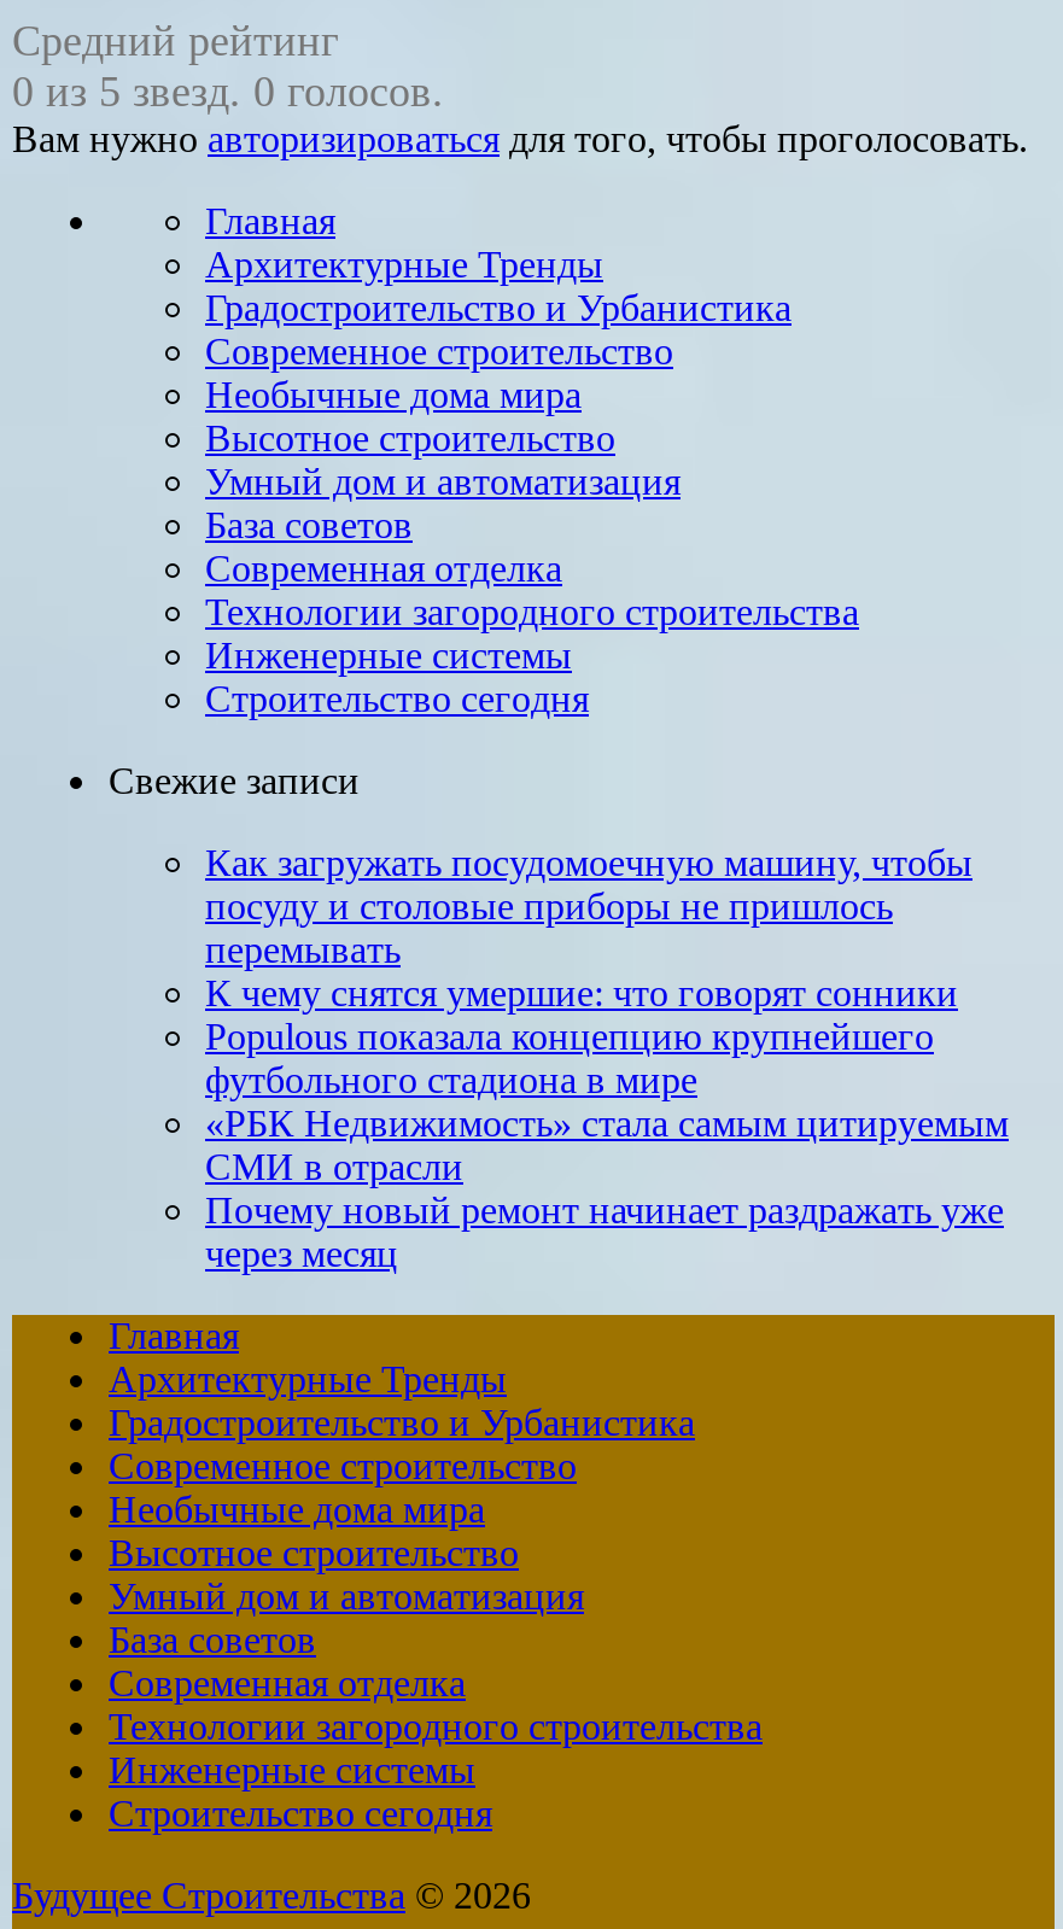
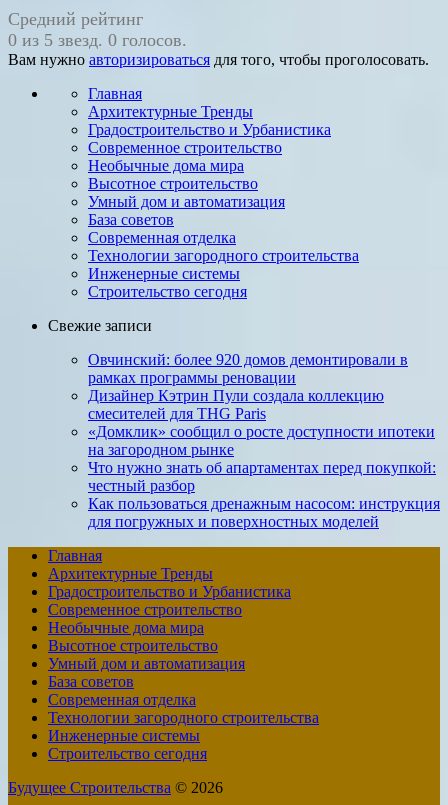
- Как загружать посудомоечную машину, чтобы
- посуду и столовые приборы не пришлось
- перемывать
- К чему снятся умершие: что говорят сонники
- Populous показала концепцию крупнейшего
- футбольного стадиона в мире
- «РБК Недвижимость» стала самым цитируемым
- СМИ в отрасли
- Почему новый ремонт начинает раздражать уже
- через месяц
+ Овчинский: более 920 домов демонтировали в
+ рамках программы реновации
+ Дизайнер Кэтрин Пули создала коллекцию
+ смесителей для THG Paris
+ «Домклик» сообщил о росте доступности ипотеки
+ на загородном рынке
+ Что нужно знать об апартаментах перед покупкой:
+ честный разбор
+ Как пользоваться дренажным насосом: инструкция
+ для погружных и поверхностных моделей
